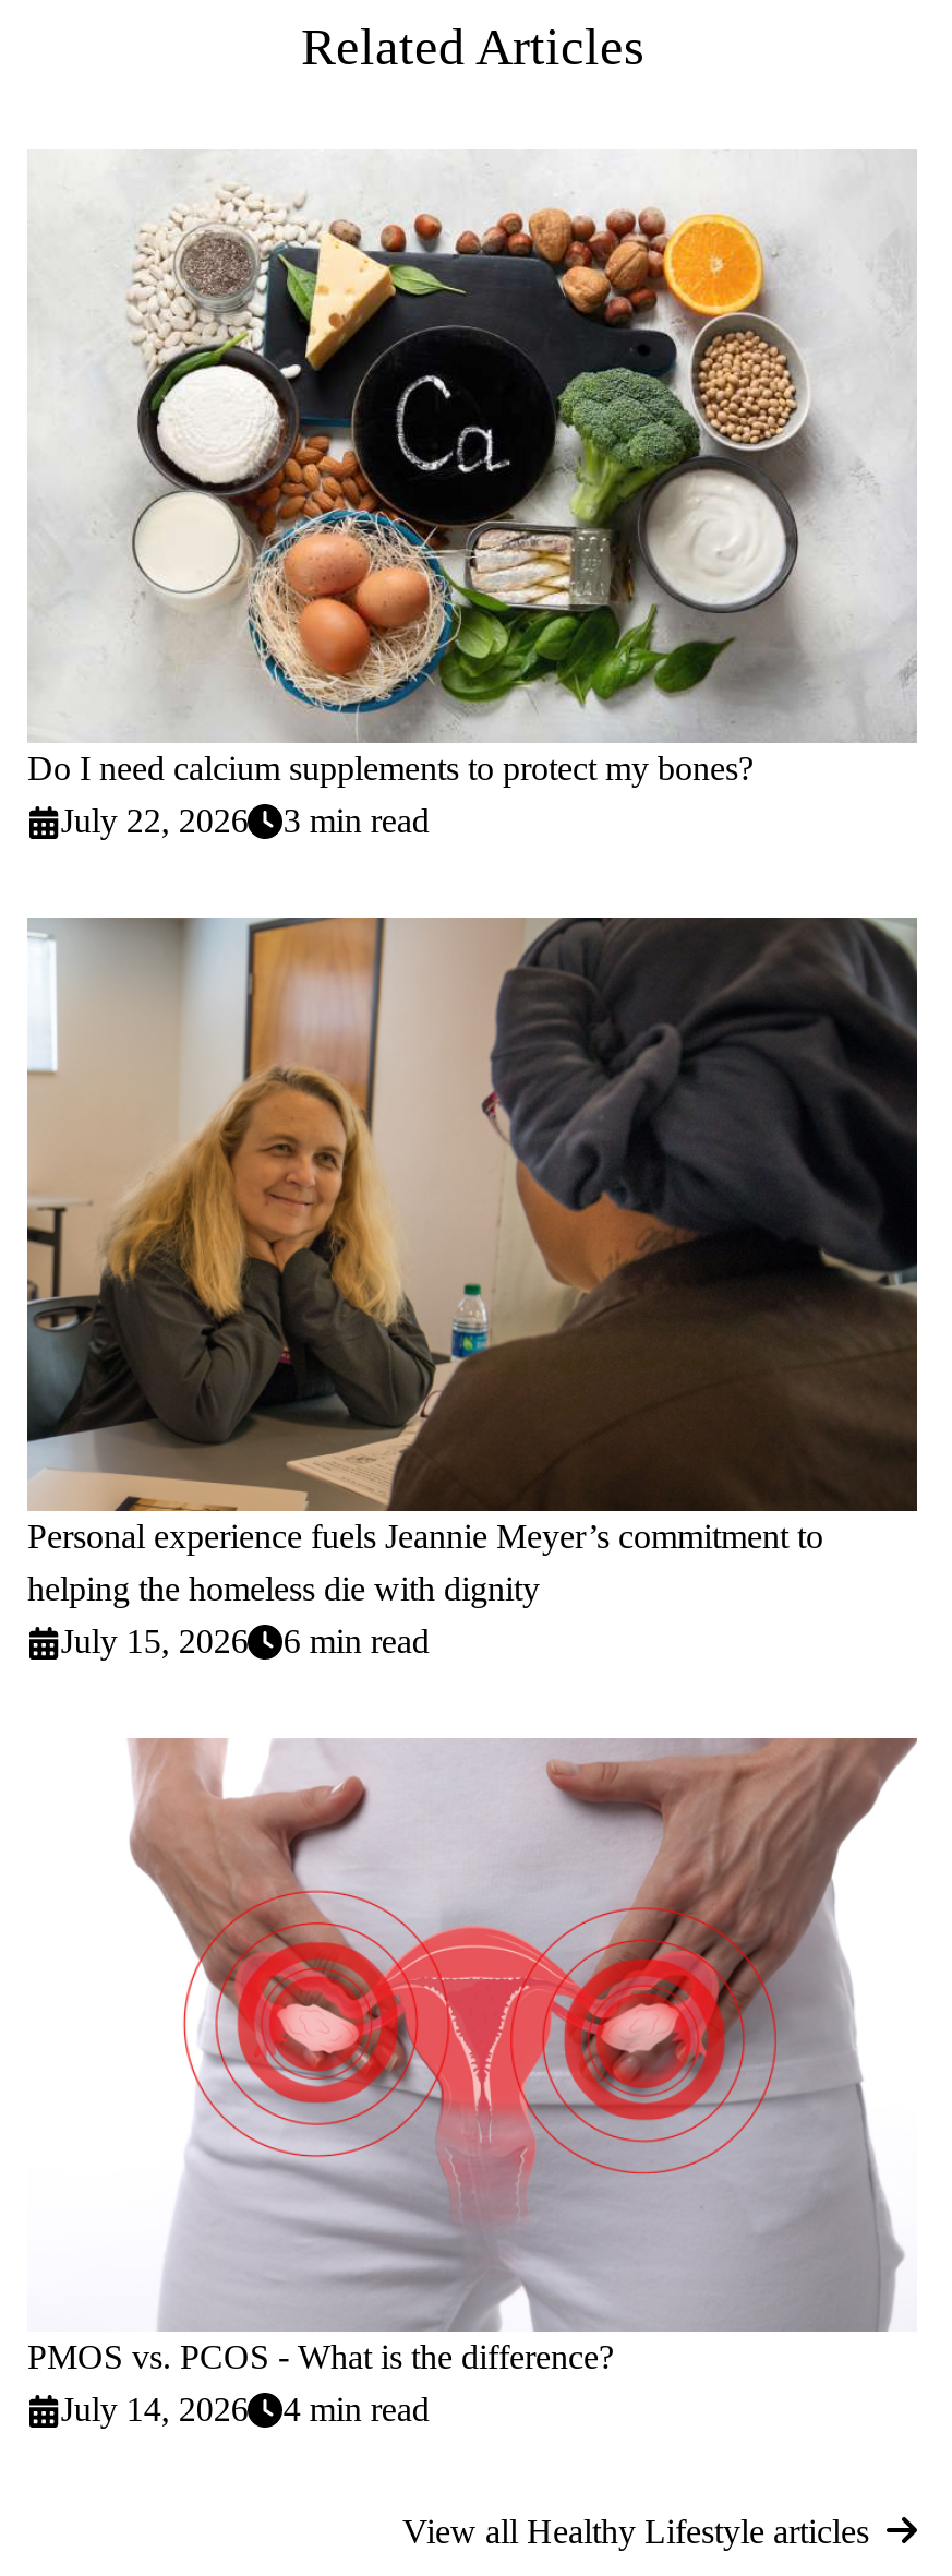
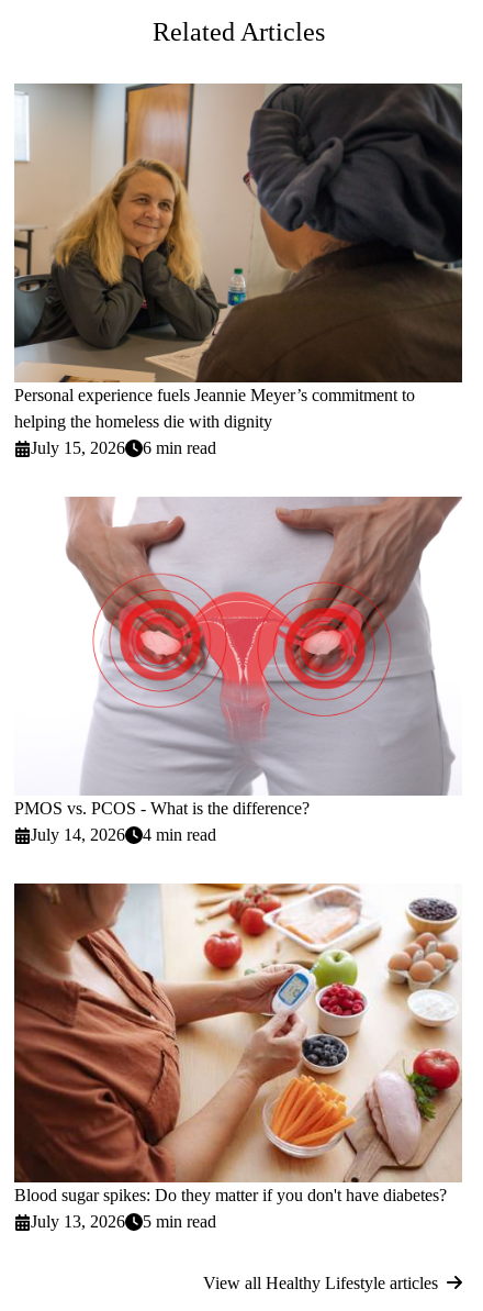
- [image]
- Do I need calcium supplements to protect my bones?
- July 22, 2026
- 3 min read

moved up: [image] | Personal experience fuels Jeannie Meyer’s commitment to | helping the homeless die with dignity | July 15, 2026 | 6 min read | PMOS vs. PCOS - What is the difference? | July 14, 2026 | 4 min read

+ [image]
+ Blood sugar spikes: Do they matter if you don't have diabetes?
+ July 13, 2026
+ 5 min read
